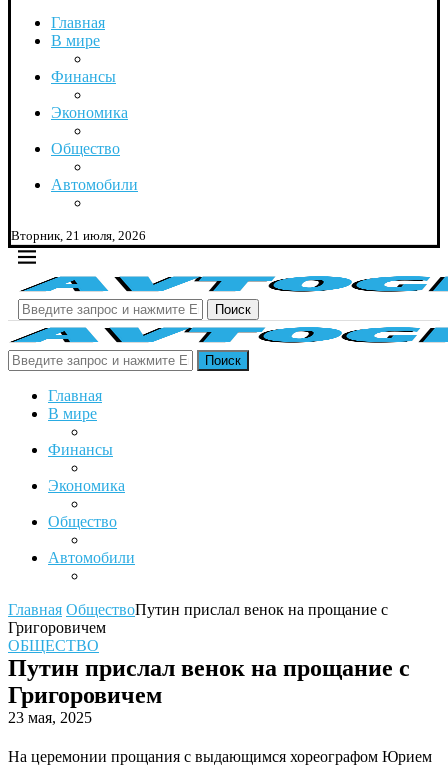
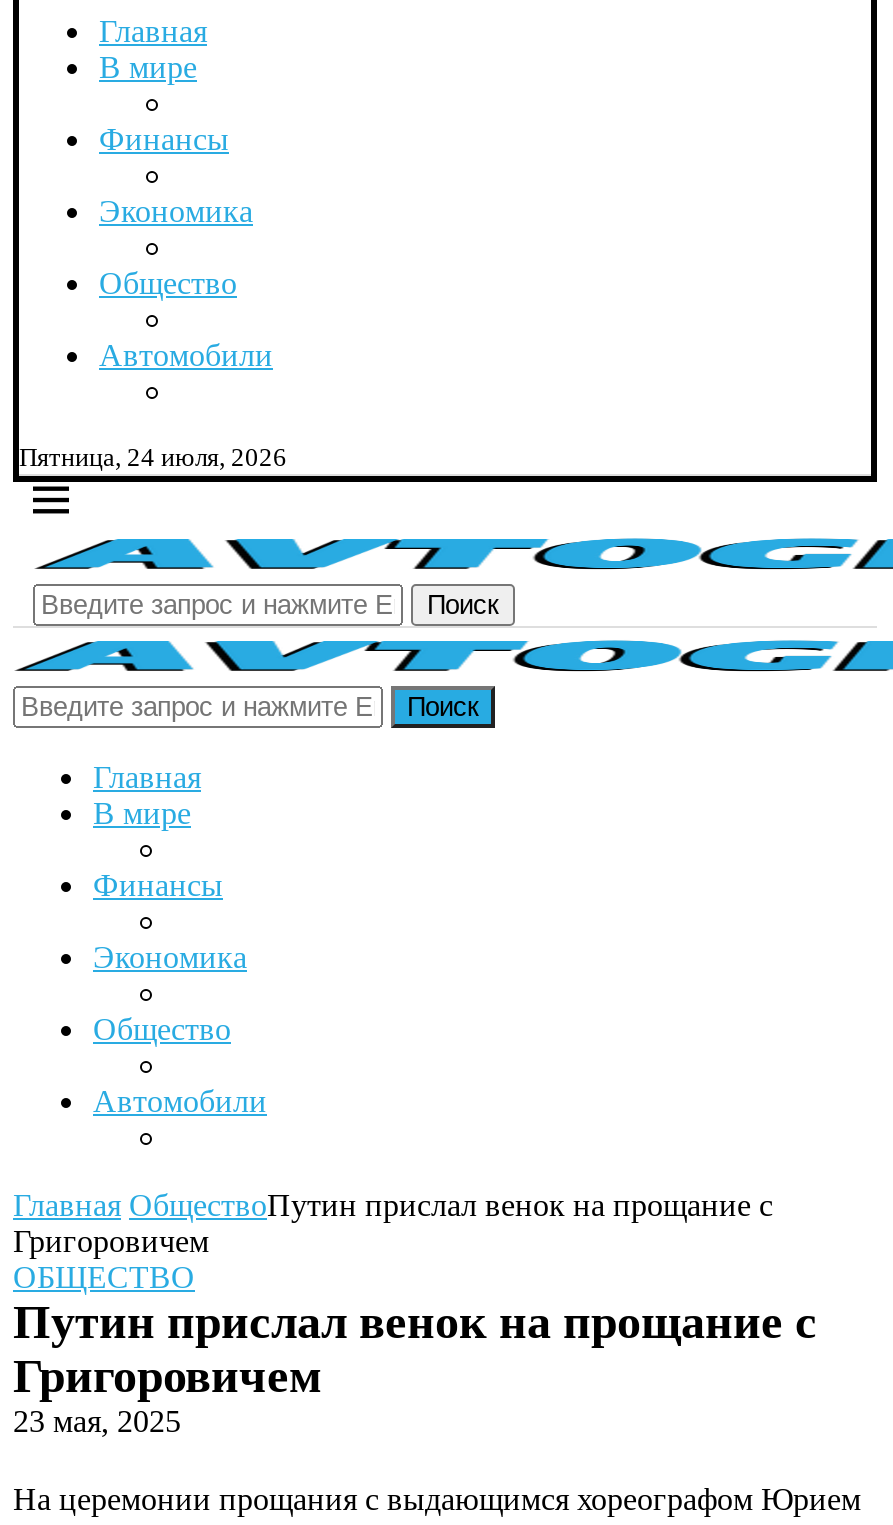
- Вторник, 21 июля, 2026
+ Пятница, 24 июля, 2026
